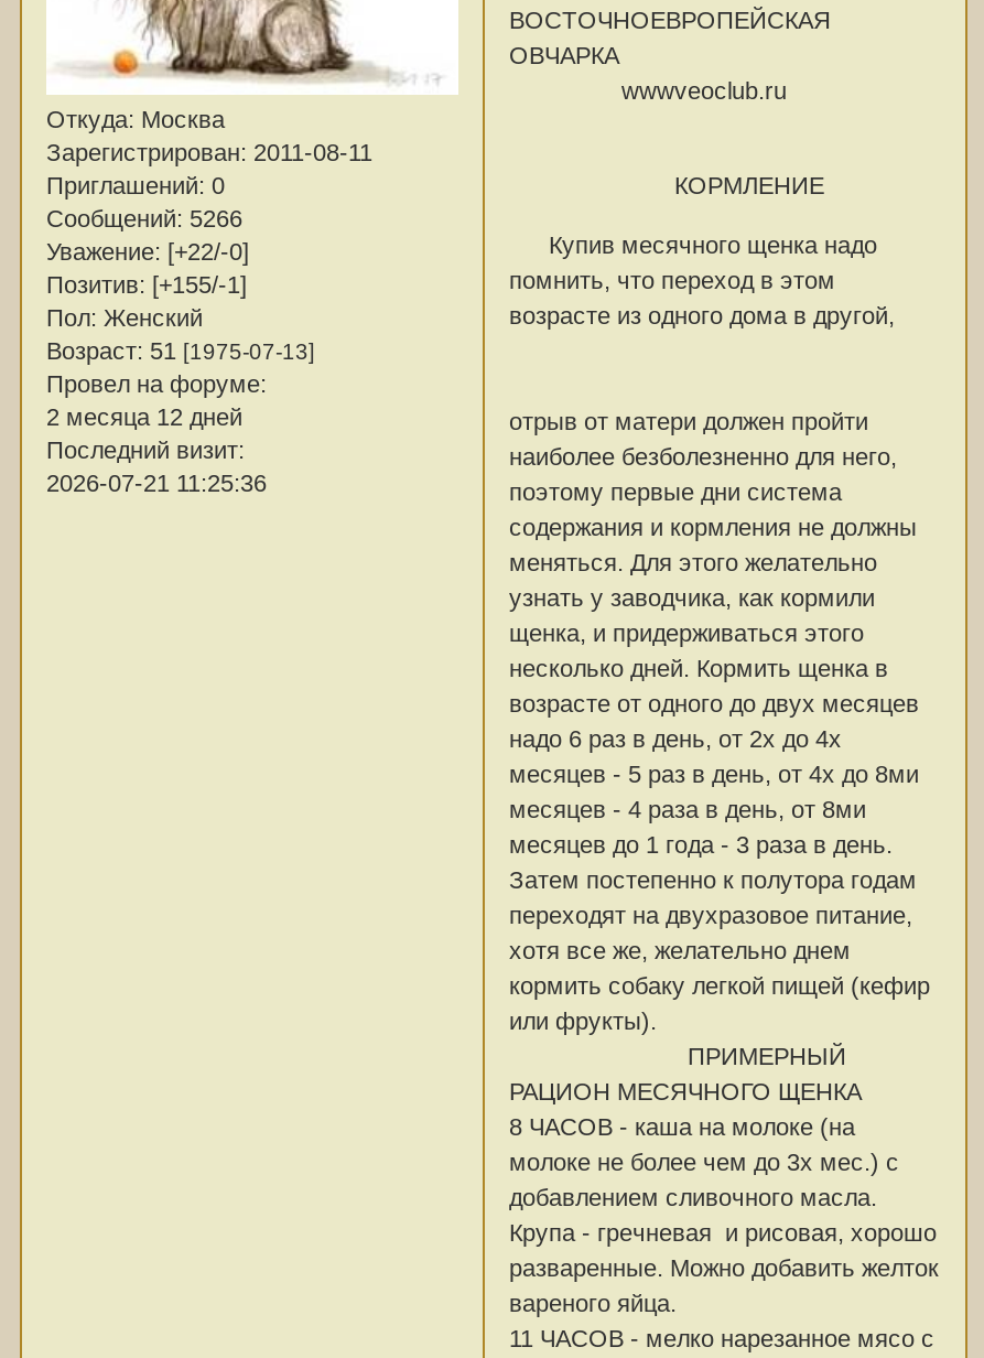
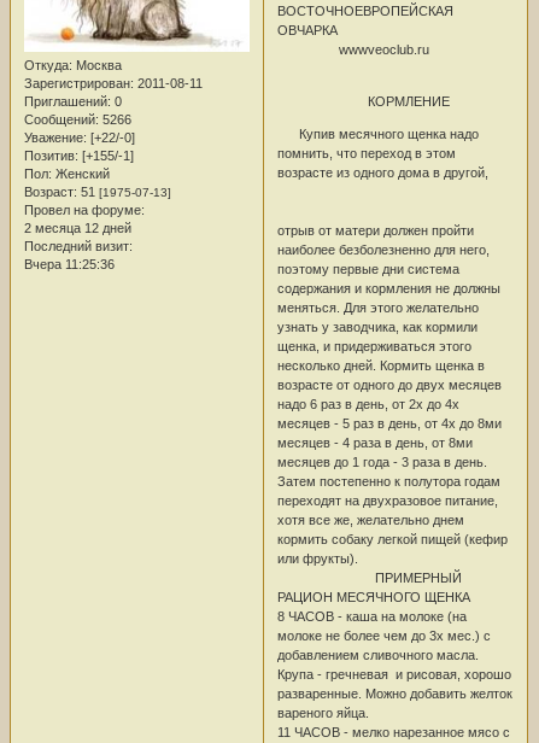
- 2026-07-21 11:25:36
+ Вчера 11:25:36
